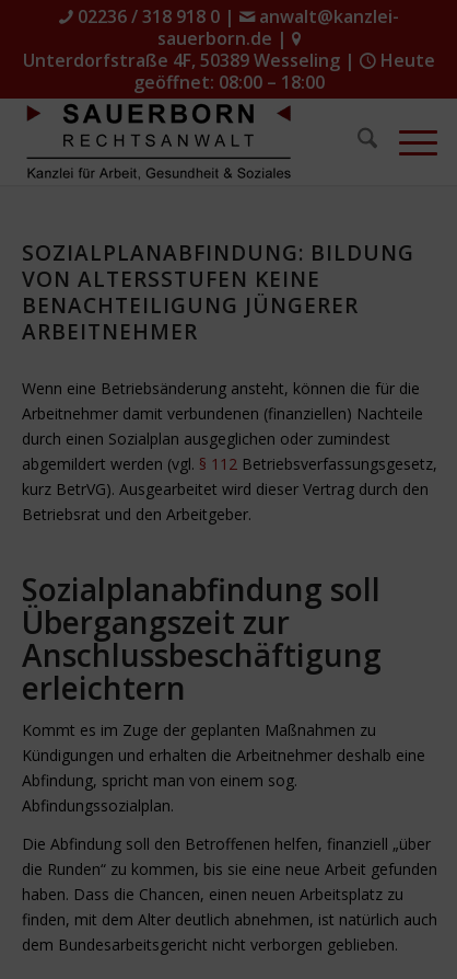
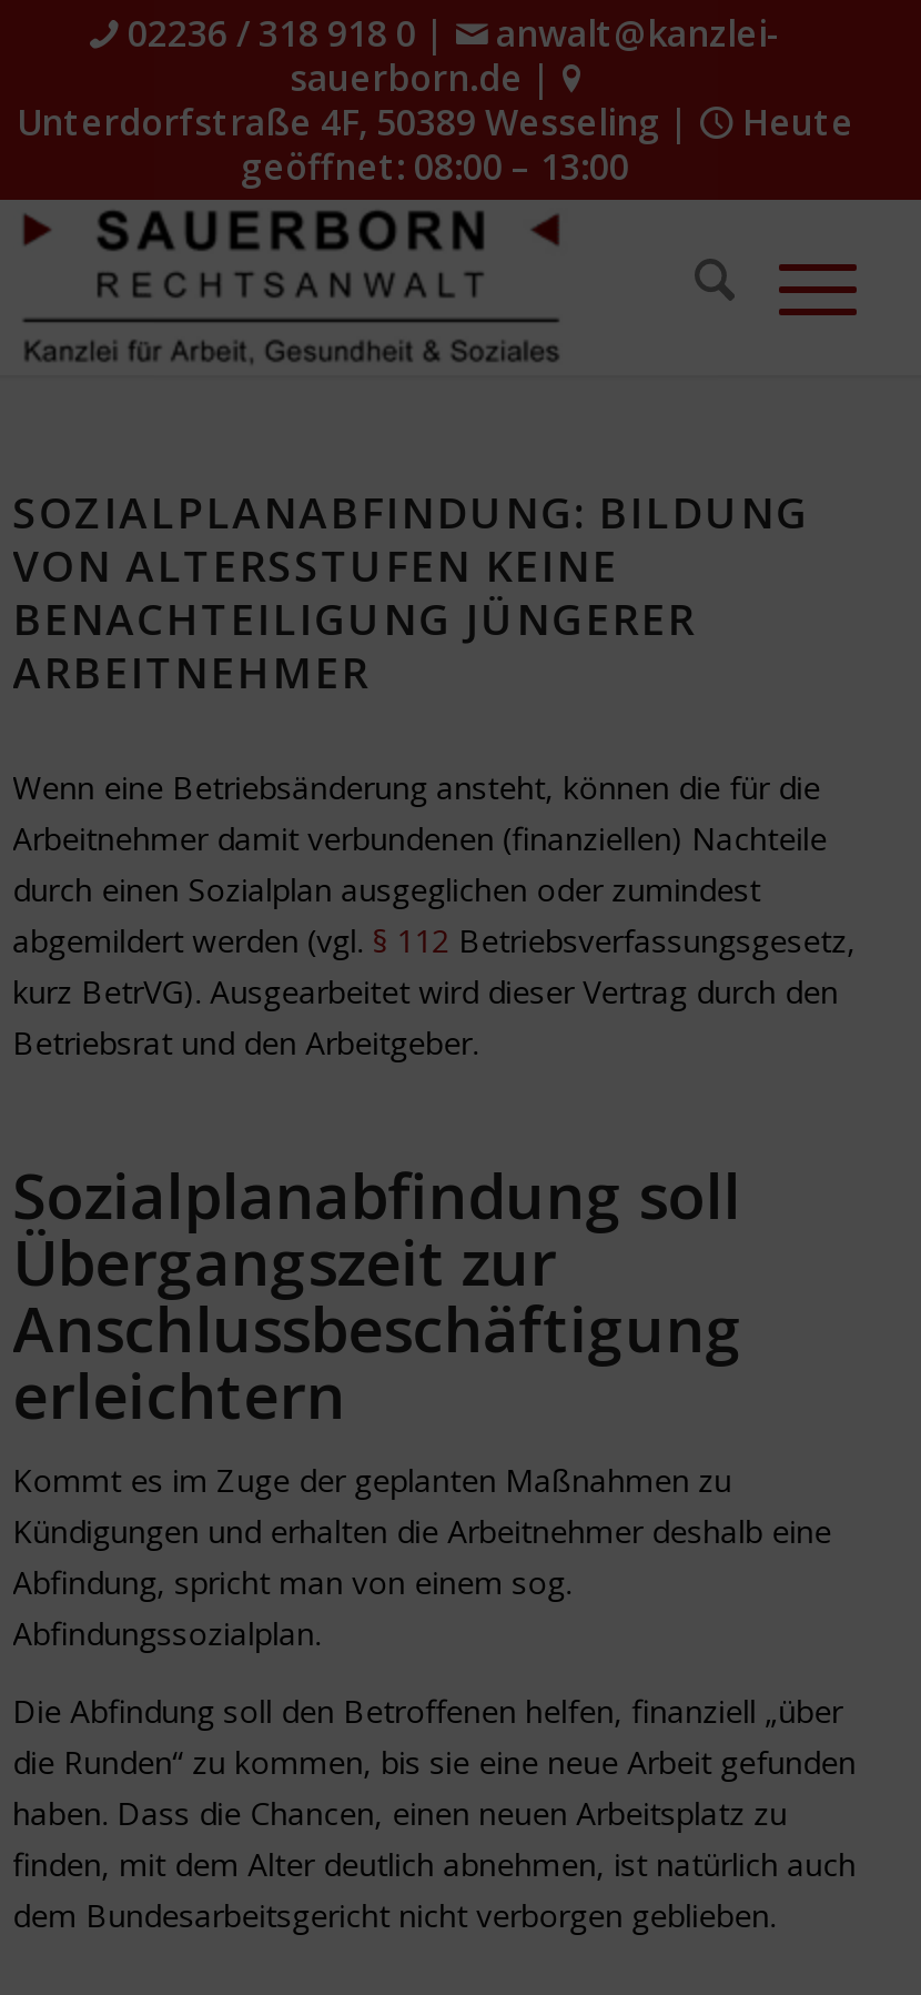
- geöffnet: 08:00 – 18:00
+ geöffnet: 08:00 – 13:00
